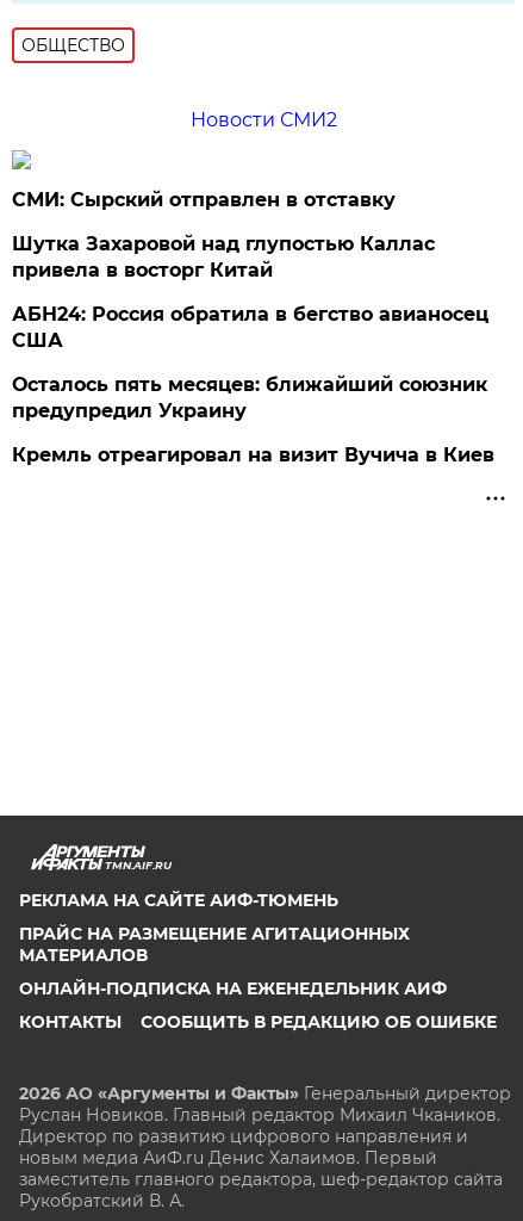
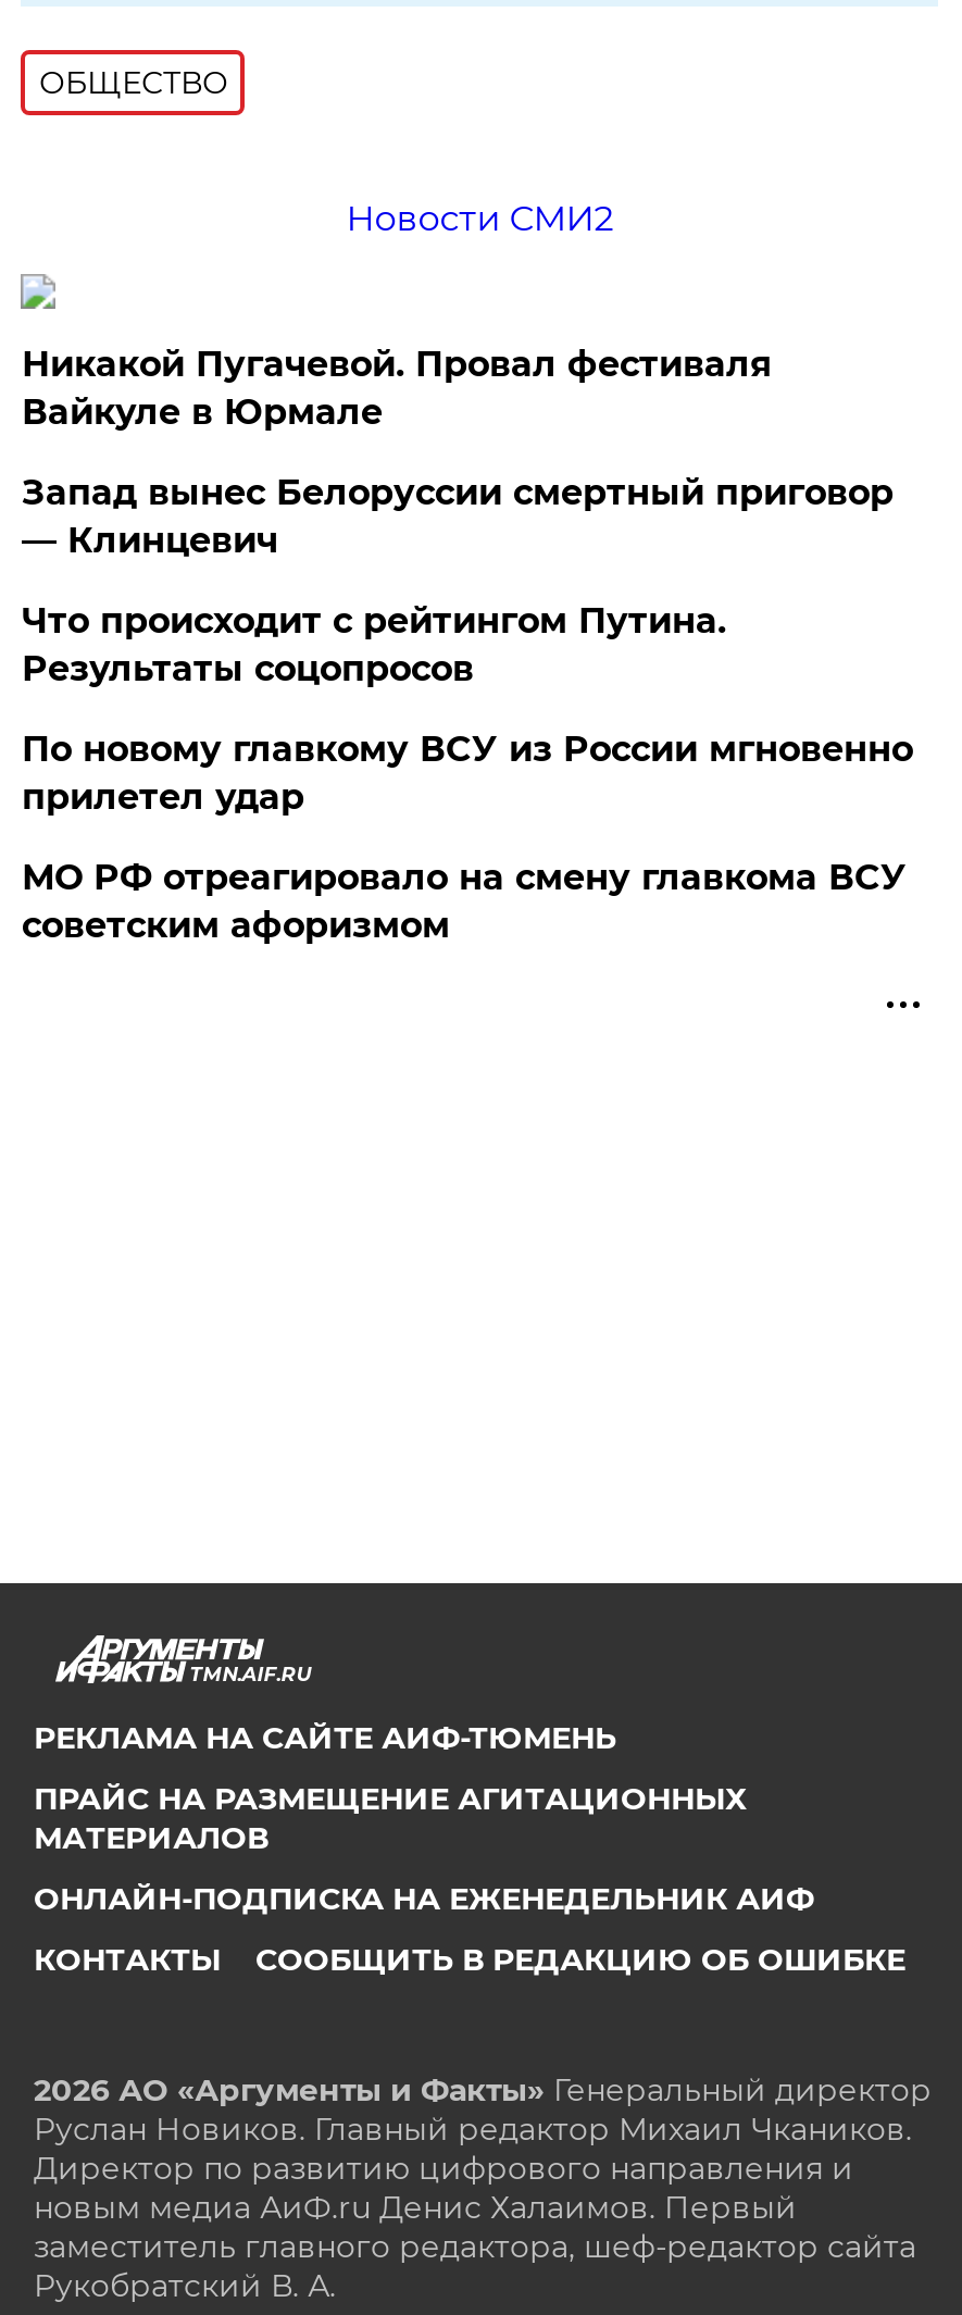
- СМИ: Сырский отправлен в отставку
+ Никакой Пугачевой. Провал фестиваля
+ Вайкуле в Юрмале

- Шутка Захаровой над глупостью Каллас
- привела в восторг Китай
+ Запад вынес Белоруссии смертный приговор
+ — Клинцевич

- АБН24: Россия обратила в бегство авианосец
- США
+ Что происходит с рейтингом Путина.
+ Результаты соцопросов

- Осталось пять месяцев: ближайший союзник
- предупредил Украину
+ По новому главкому ВСУ из России мгновенно
+ прилетел удар

- Кремль отреагировал на визит Вучича в Киев
+ МО РФ отреагировало на смену главкома ВСУ
+ советским афоризмом
